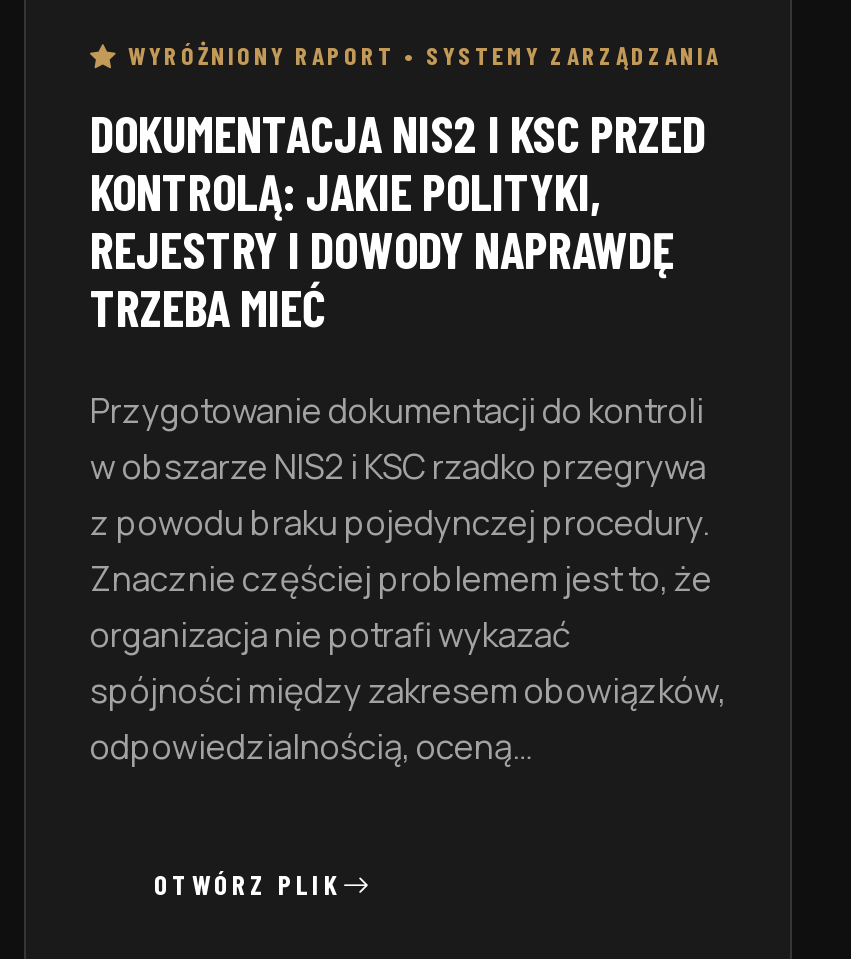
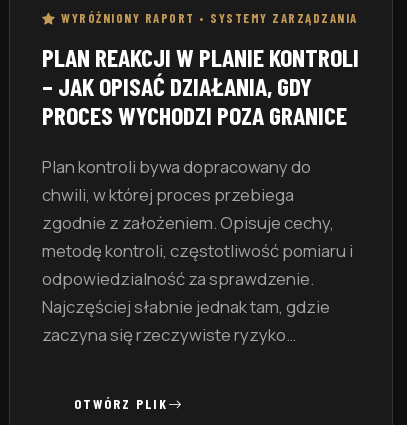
- DOKUMENTACJA NIS2 I KSC PRZED
- KONTROLĄ: JAKIE POLITYKI,
- REJESTRY I DOWODY NAPRAWDĘ
- TRZEBA MIEĆ
+ PLAN REAKCJI W PLANIE KONTROLI
+ – JAK OPISAĆ DZIAŁANIA, GDY
+ PROCES WYCHODZI POZA GRANICE

- Przygotowanie dokumentacji do kontroli
- w obszarze NIS2 i KSC rzadko przegrywa
- z powodu braku pojedynczej procedury.
- Znacznie częściej problemem jest to, że
- organizacja nie potrafi wykazać
- spójności między zakresem obowiązków,
- odpowiedzialnością, oceną…
+ Plan kontroli bywa dopracowany do
+ chwili, w której proces przebiega
+ zgodnie z założeniem. Opisuje cechy,
+ metodę kontroli, częstotliwość pomiaru i
+ odpowiedzialność za sprawdzenie.
+ Najczęściej słabnie jednak tam, gdzie
+ zaczyna się rzeczywiste ryzyko…
